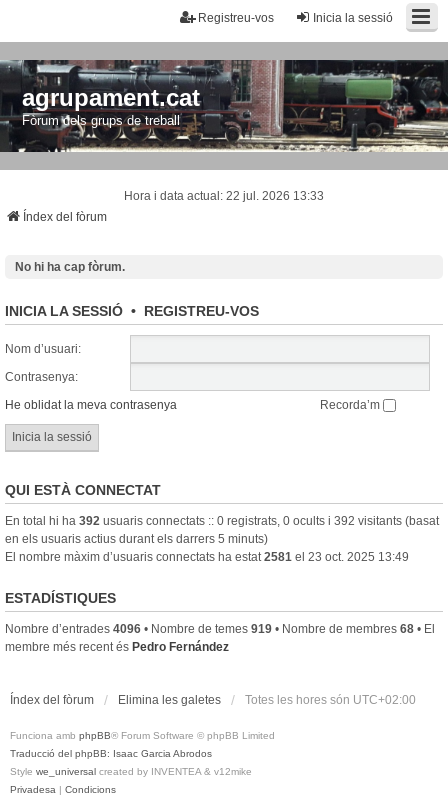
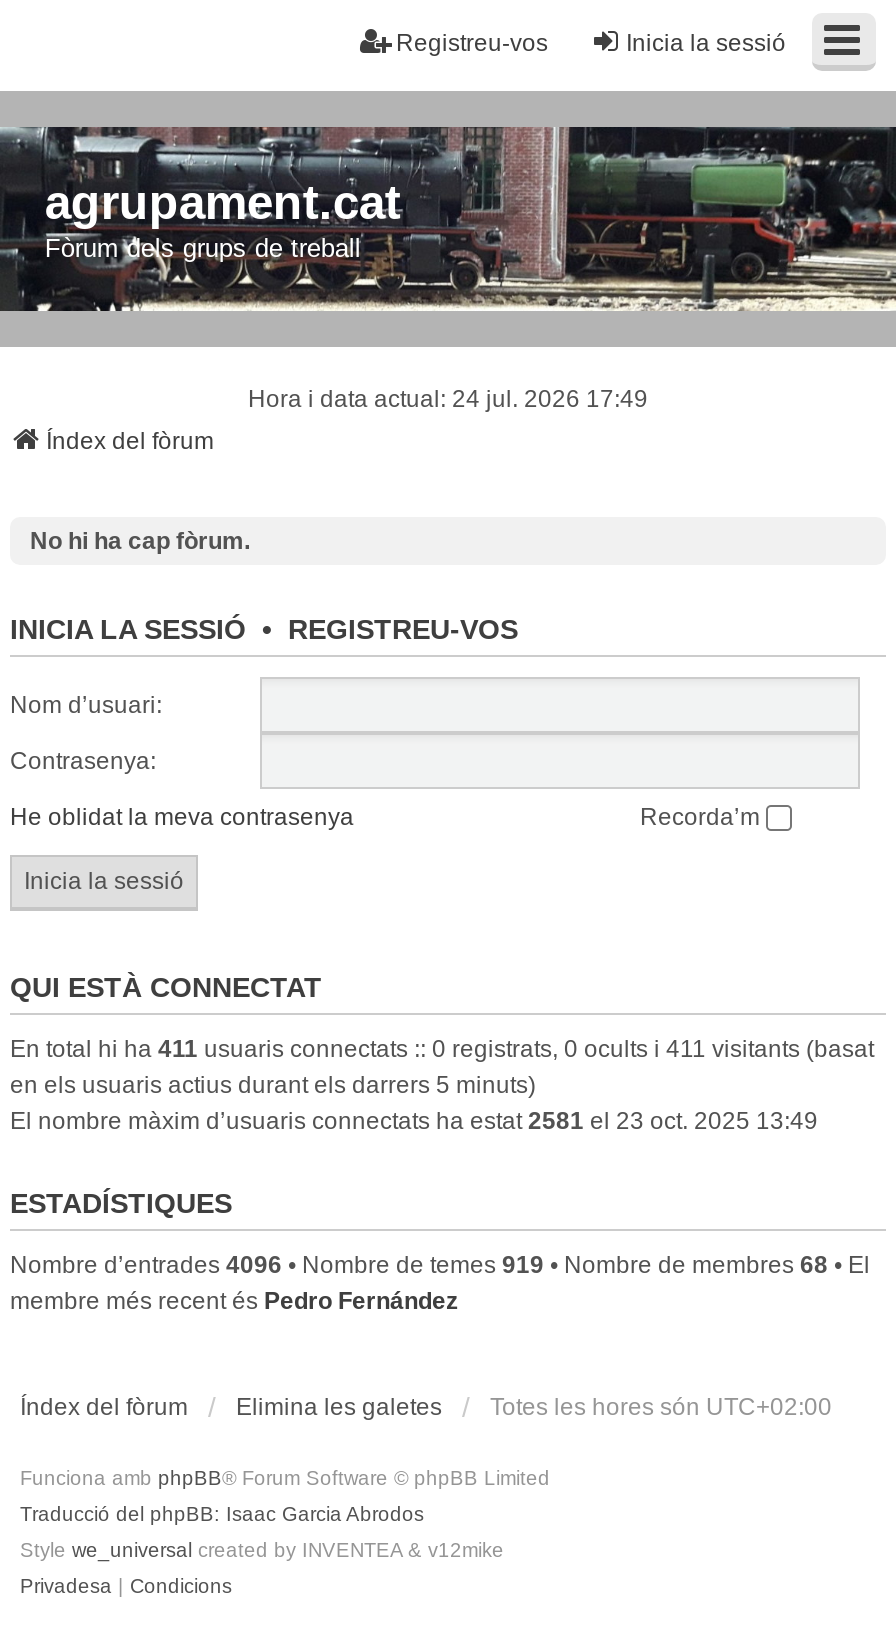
- Hora i data actual: 22 jul. 2026 13:33
+ Hora i data actual: 24 jul. 2026 17:49

- En total hi ha 392 usuaris connectats :: 0 registrats, 0 ocults i 392 visitants (basat
+ En total hi ha 411 usuaris connectats :: 0 registrats, 0 ocults i 411 visitants (basat
